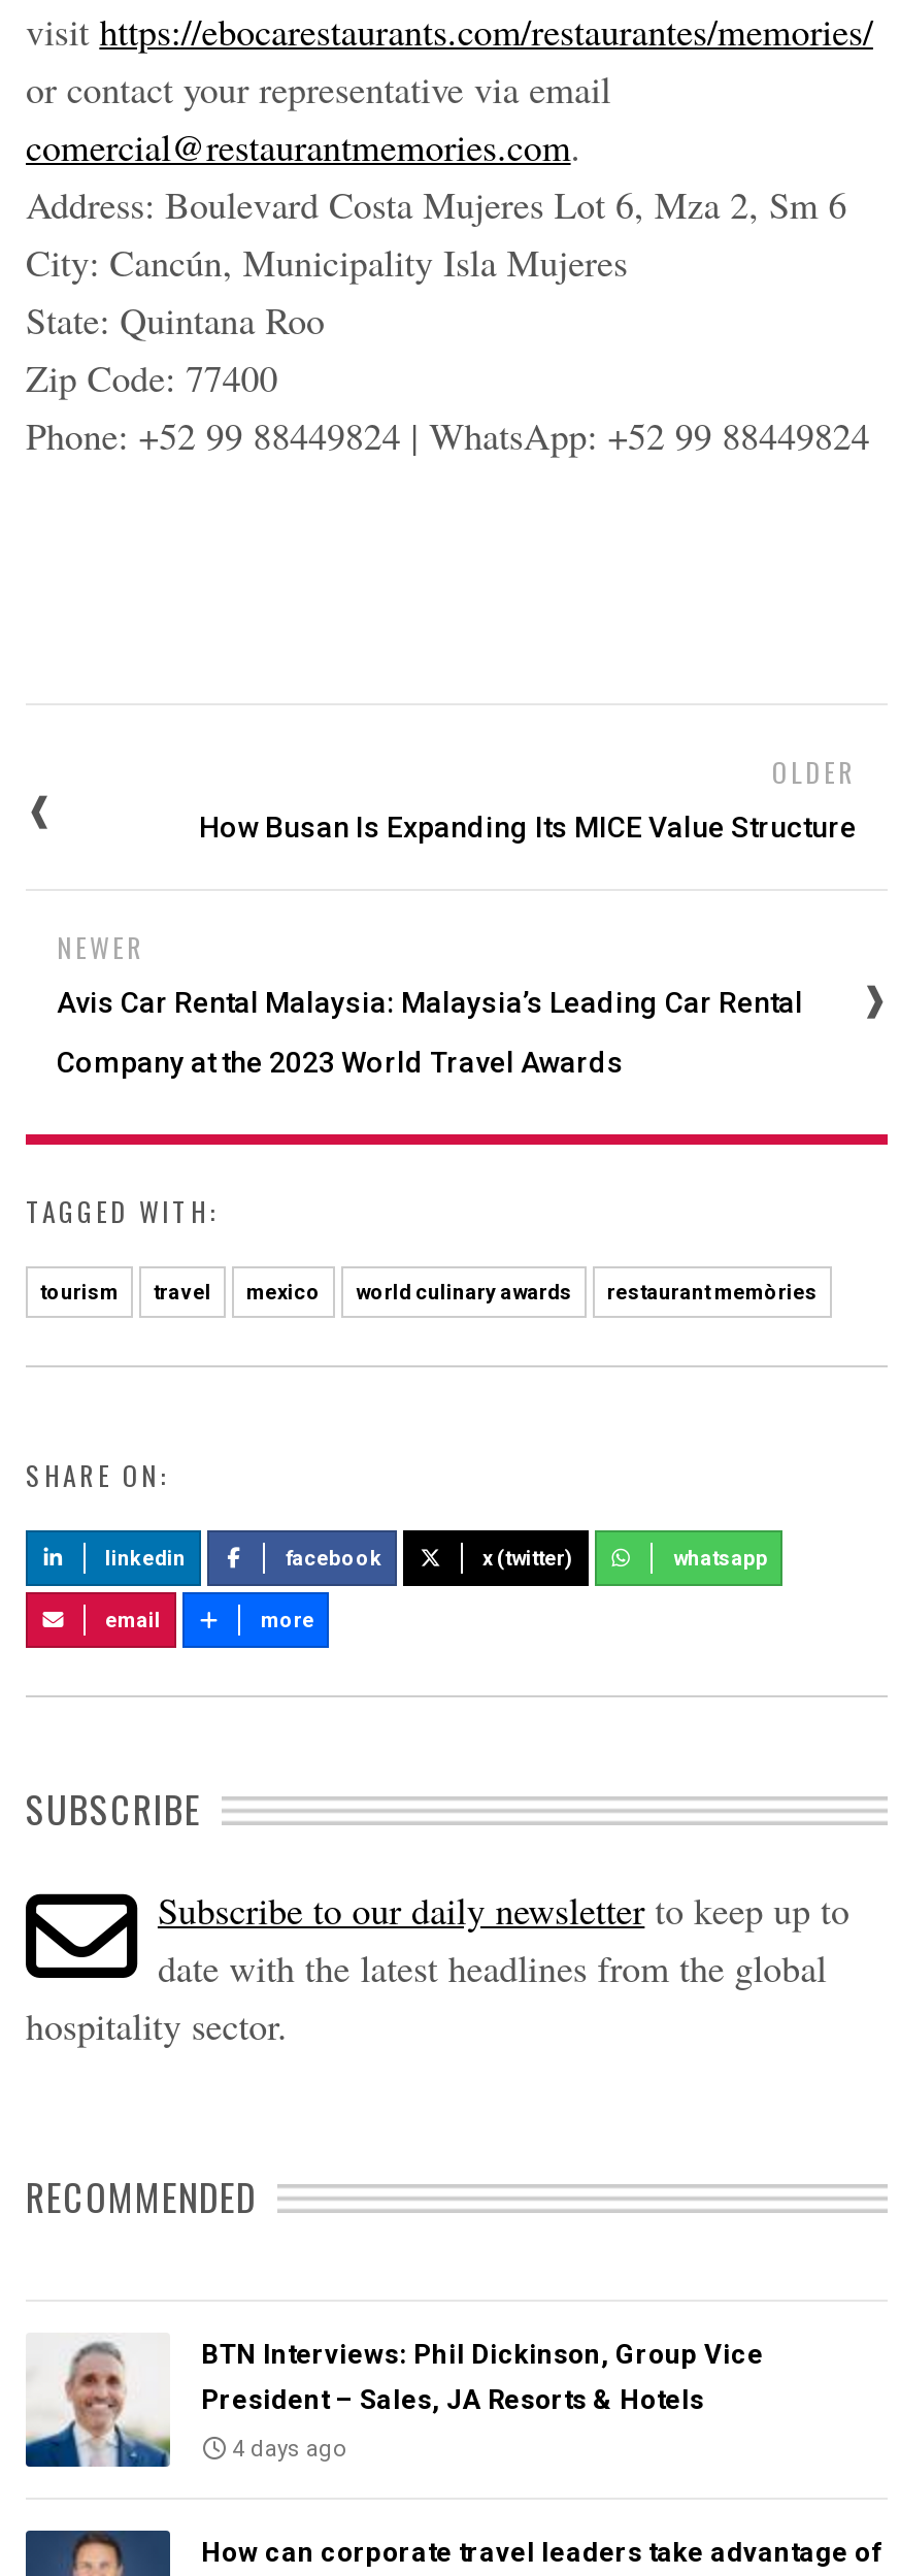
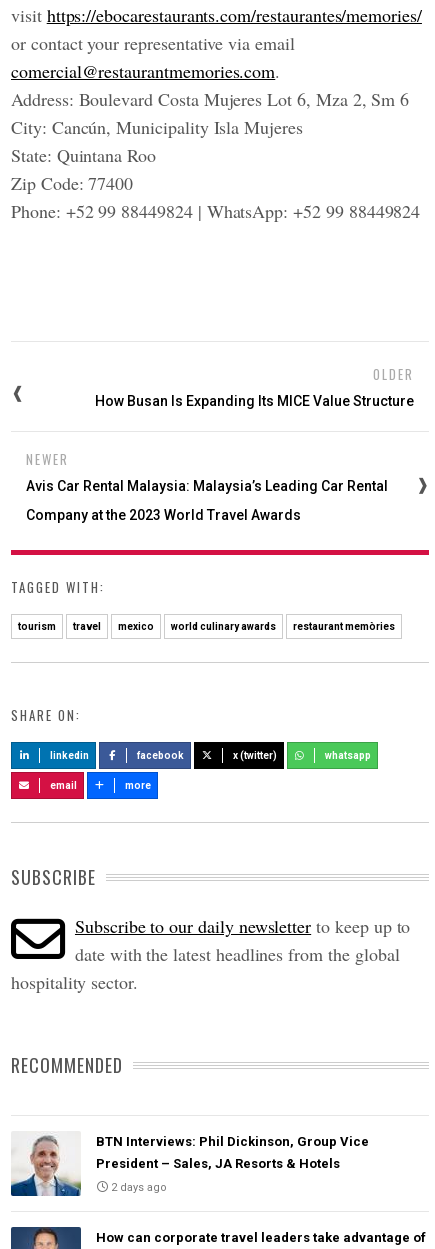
- 4 days ago
+ 2 days ago
